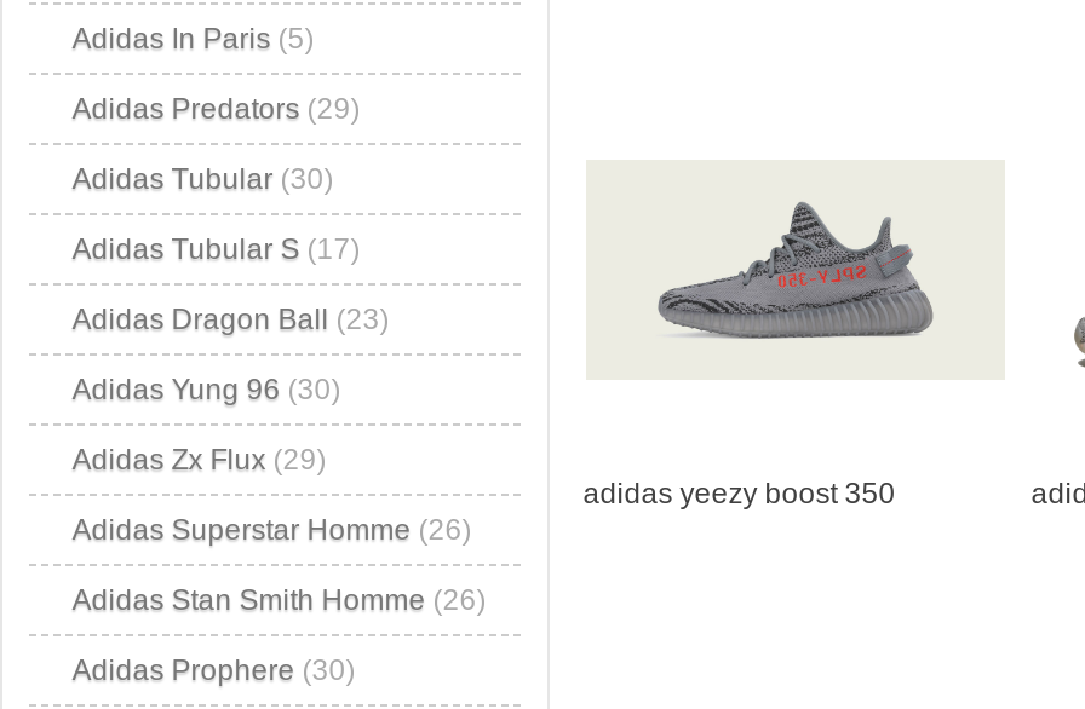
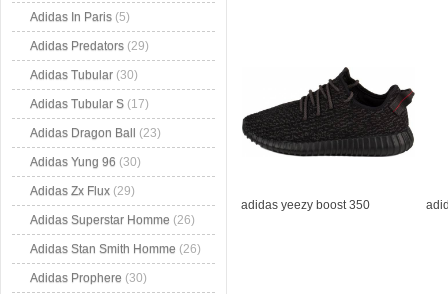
- [image]
+ [image]
